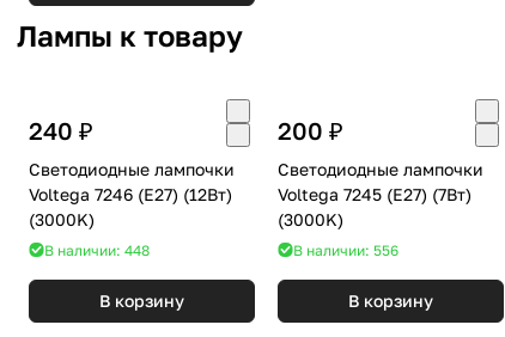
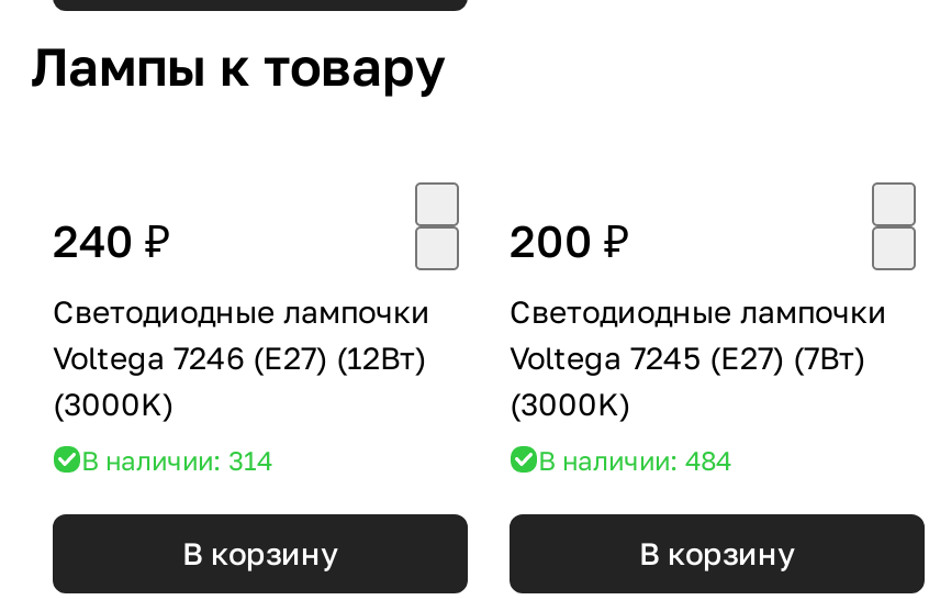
- В наличии: 448
+ В наличии: 314

- В наличии: 556
+ В наличии: 484
